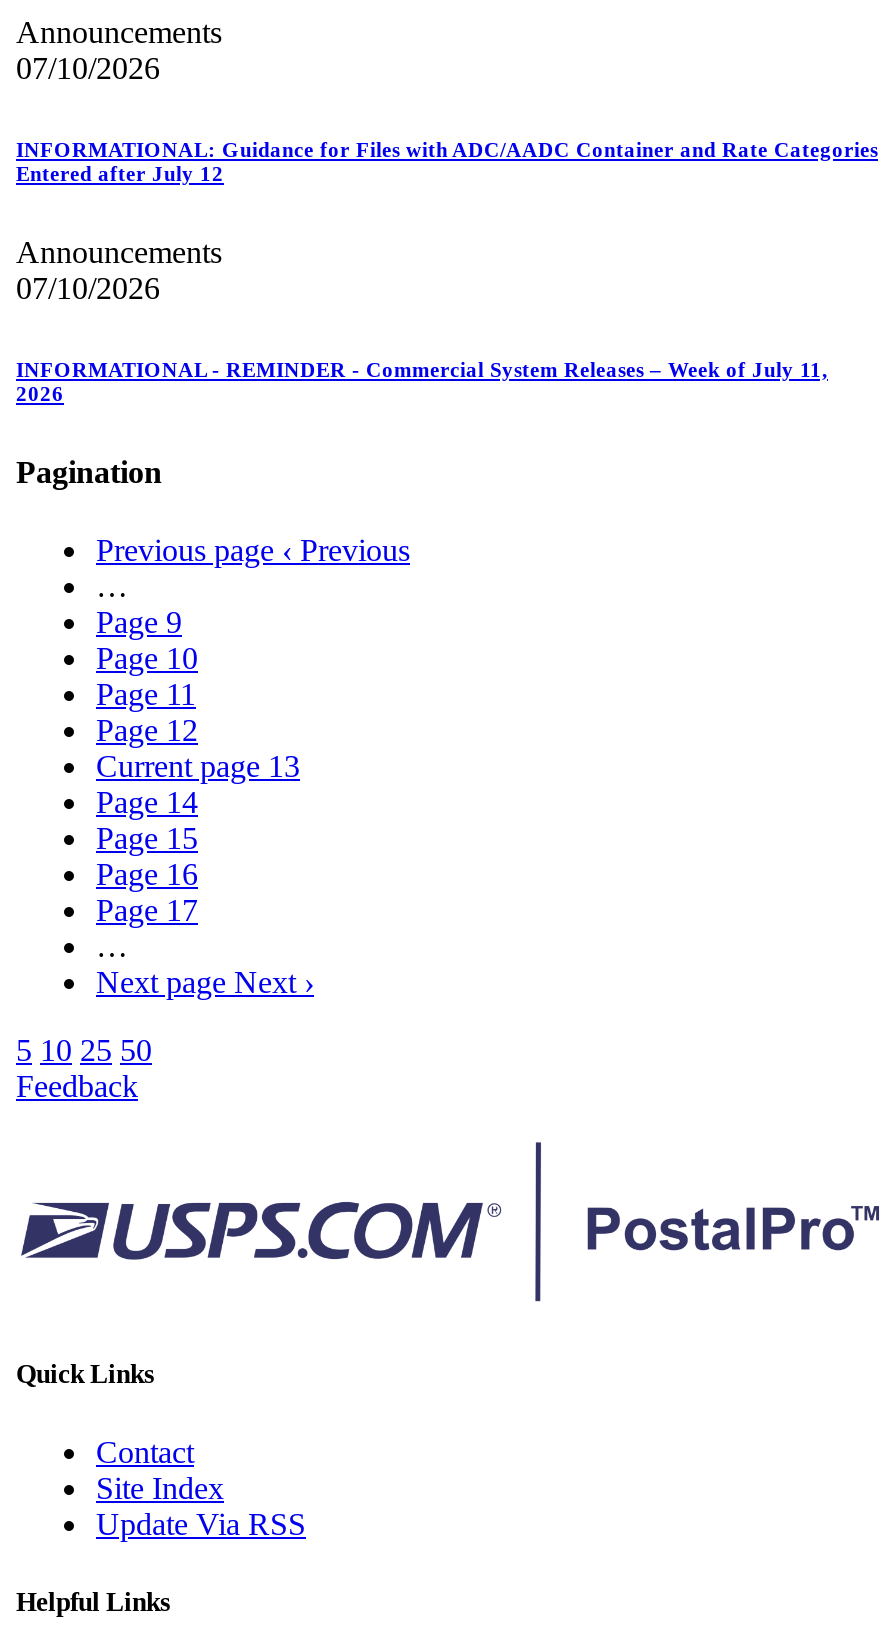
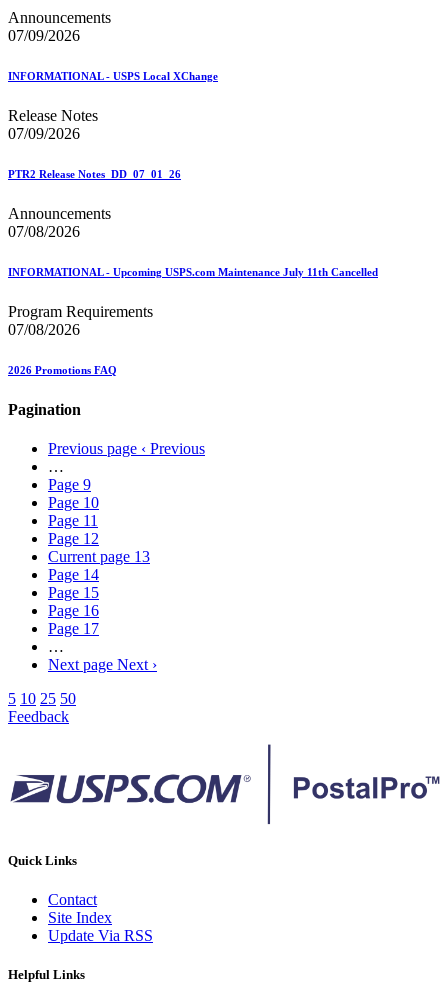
- 07/10/2026
- INFORMATIONAL: Guidance for Files with ADC/AADC Container and Rate Categories
- Entered after July 12
+ 07/09/2026
+ INFORMATIONAL - USPS Local XChange
+ Release Notes
+ 07/09/2026
+ PTR2 Release Notes_DD_07_01_26

- 07/10/2026
- INFORMATIONAL - REMINDER - Commercial System Releases – Week of July 11,
- 2026
+ 07/08/2026
+ INFORMATIONAL - Upcoming USPS.com Maintenance July 11th Cancelled
+ Program Requirements
+ 07/08/2026
+ 2026 Promotions FAQ
